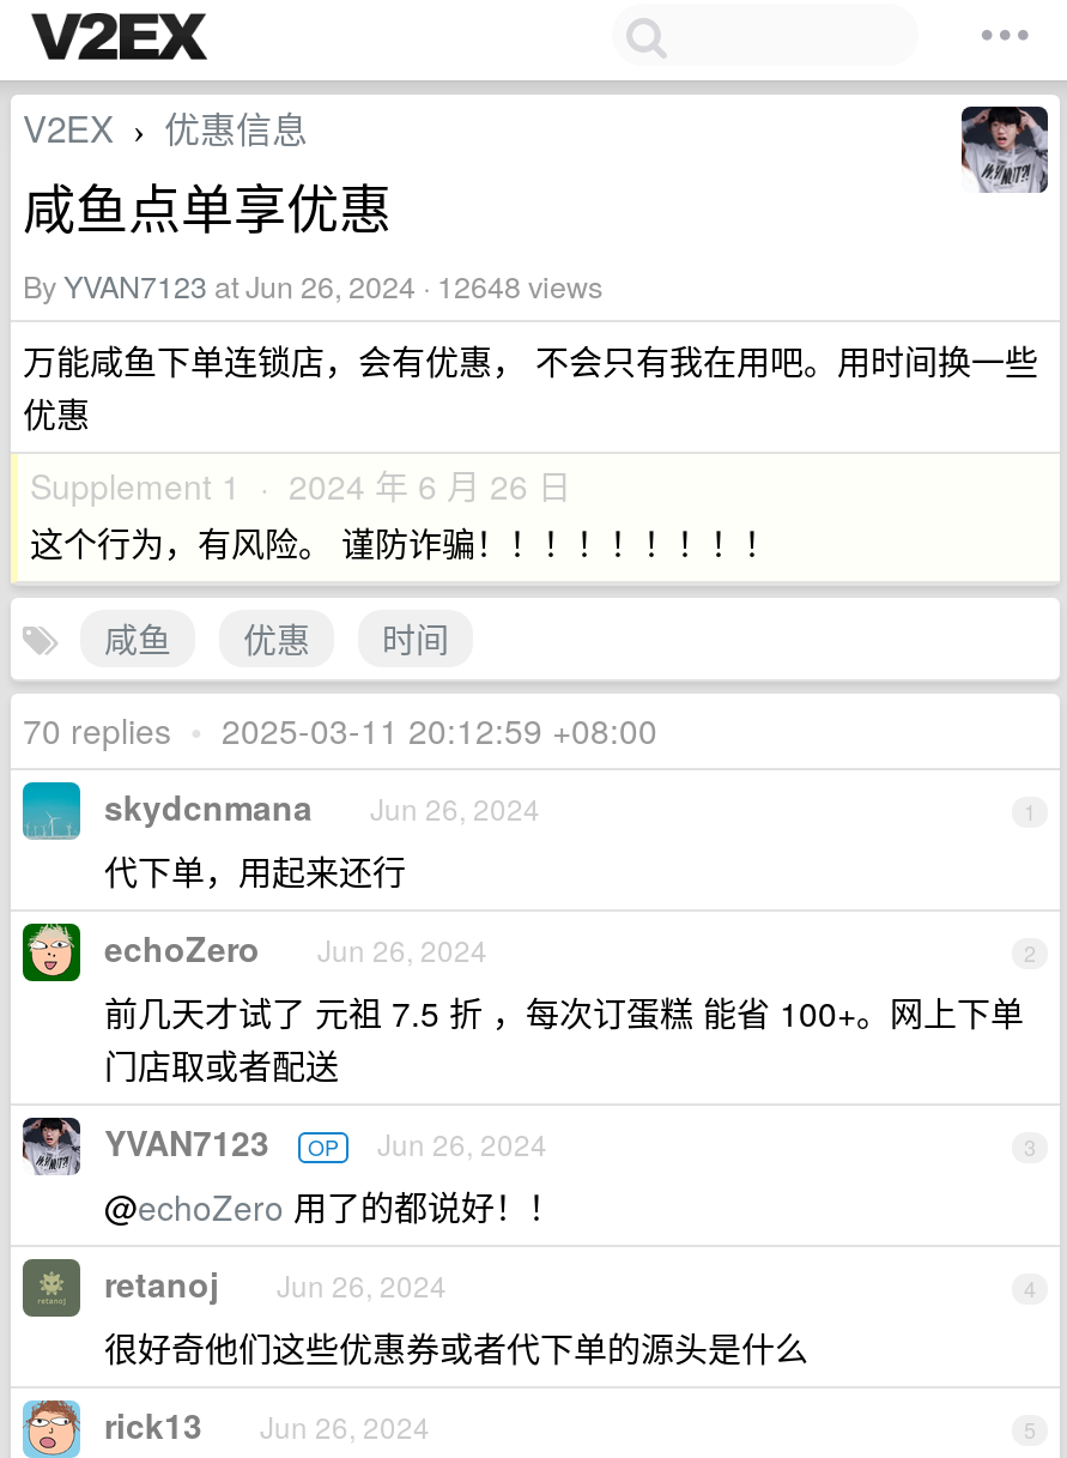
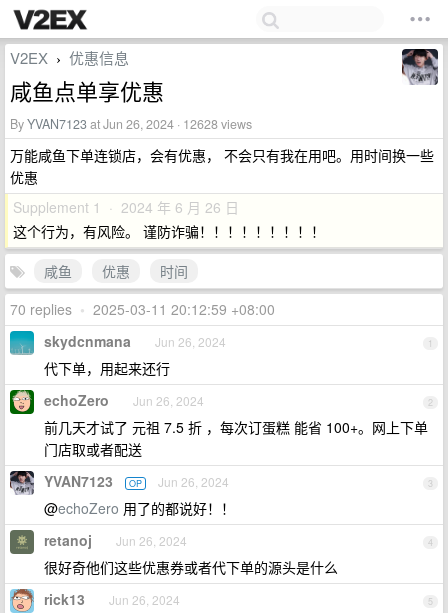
- ByYVAN7123 at Jun 26, 2024 · 12648 views
+ ByYVAN7123 at Jun 26, 2024 · 12628 views
